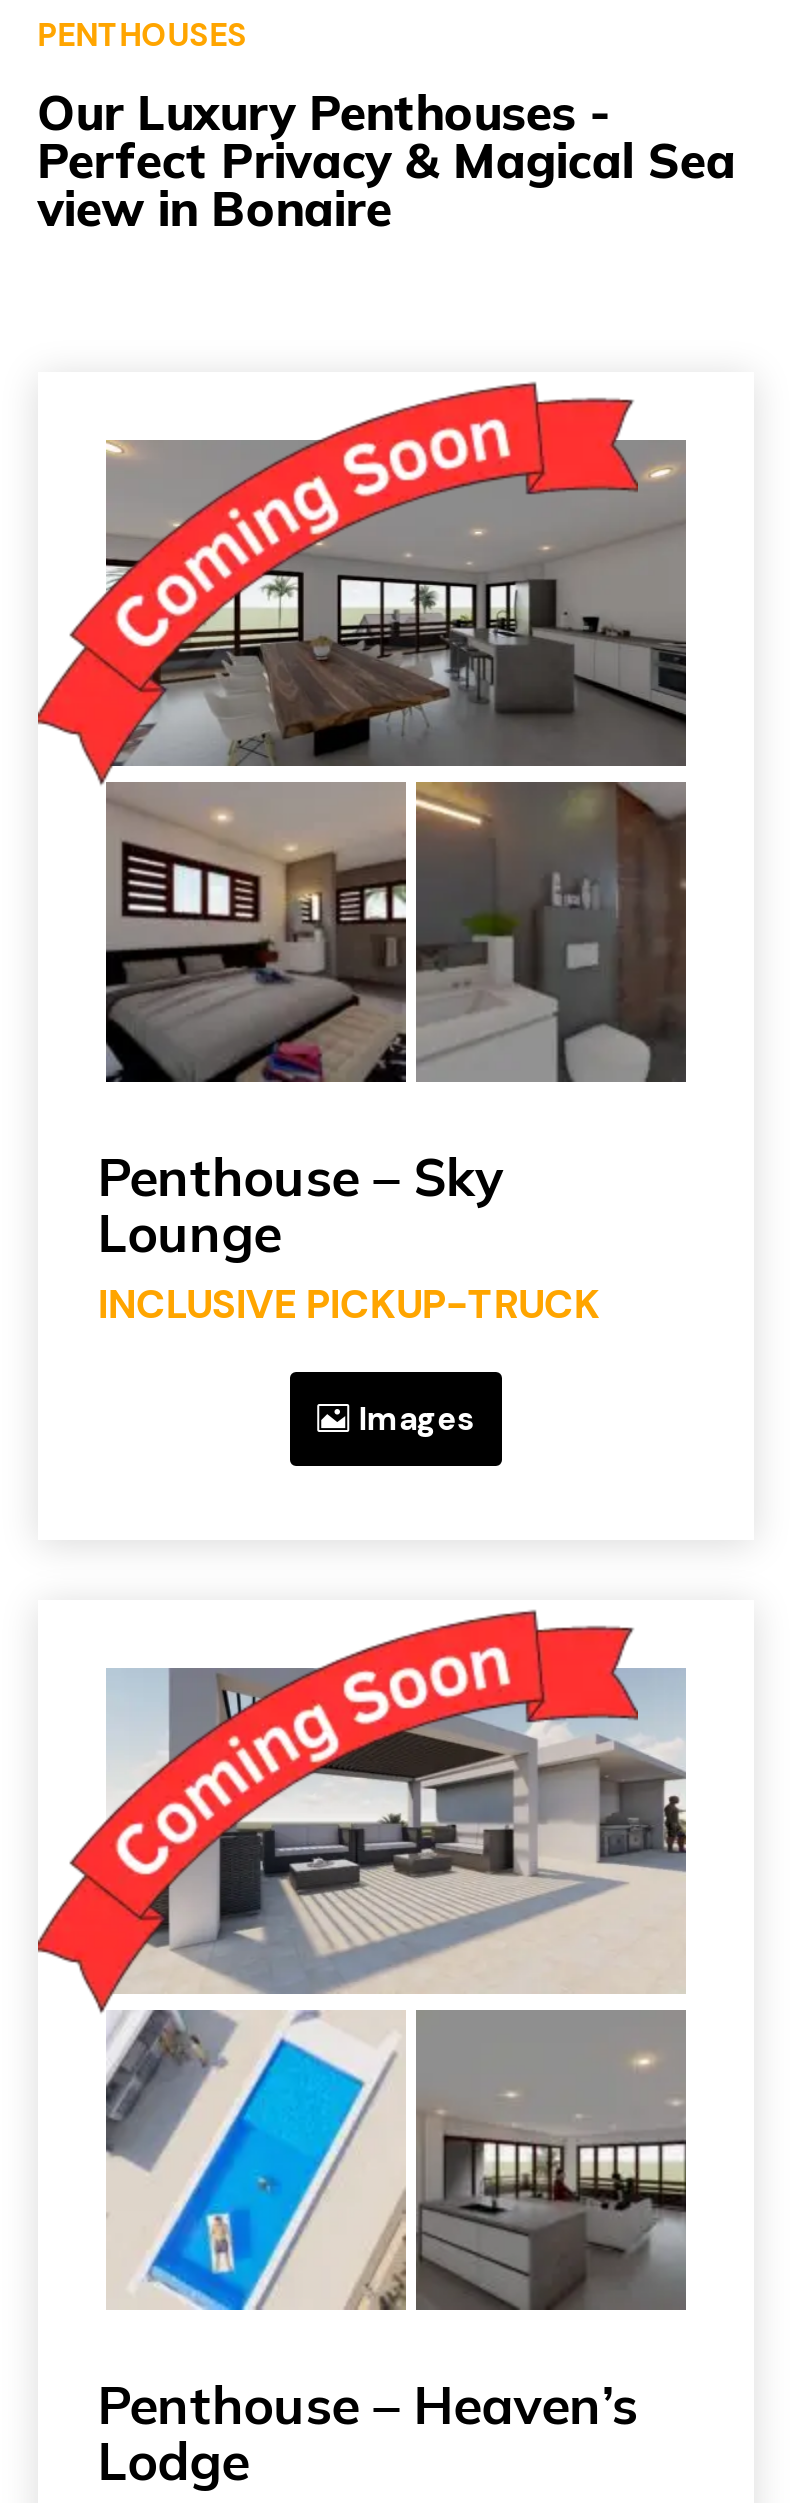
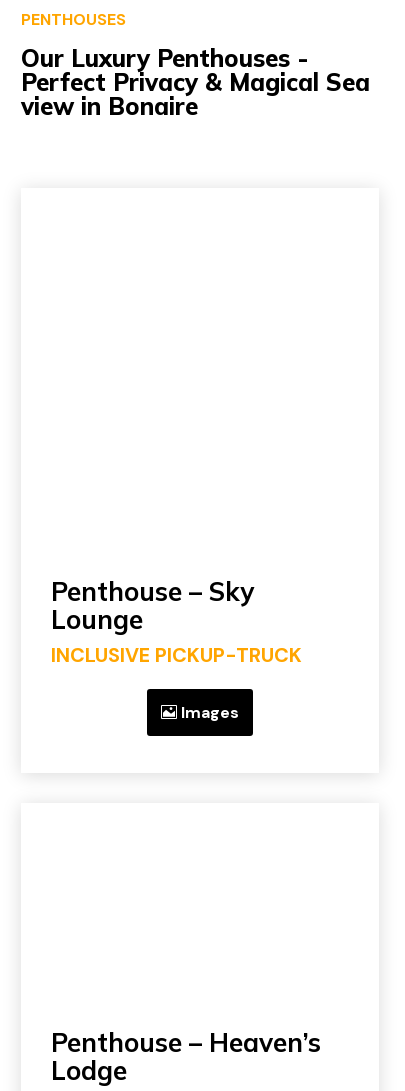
- [image]

- [image]
